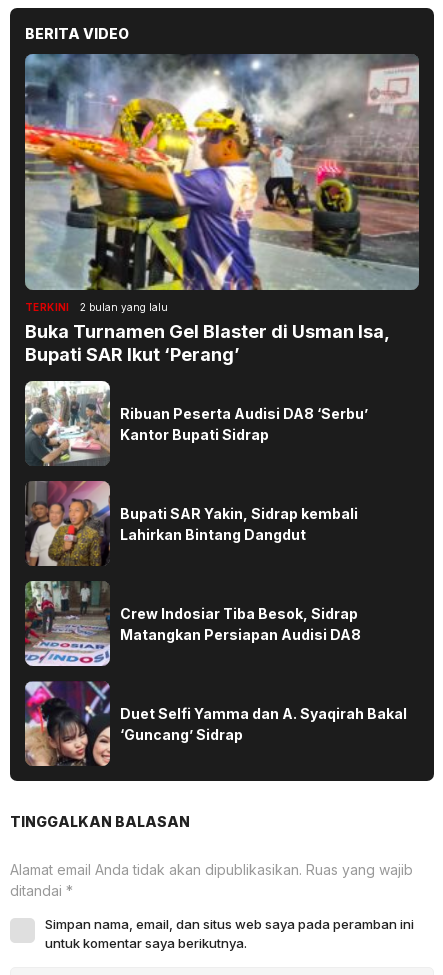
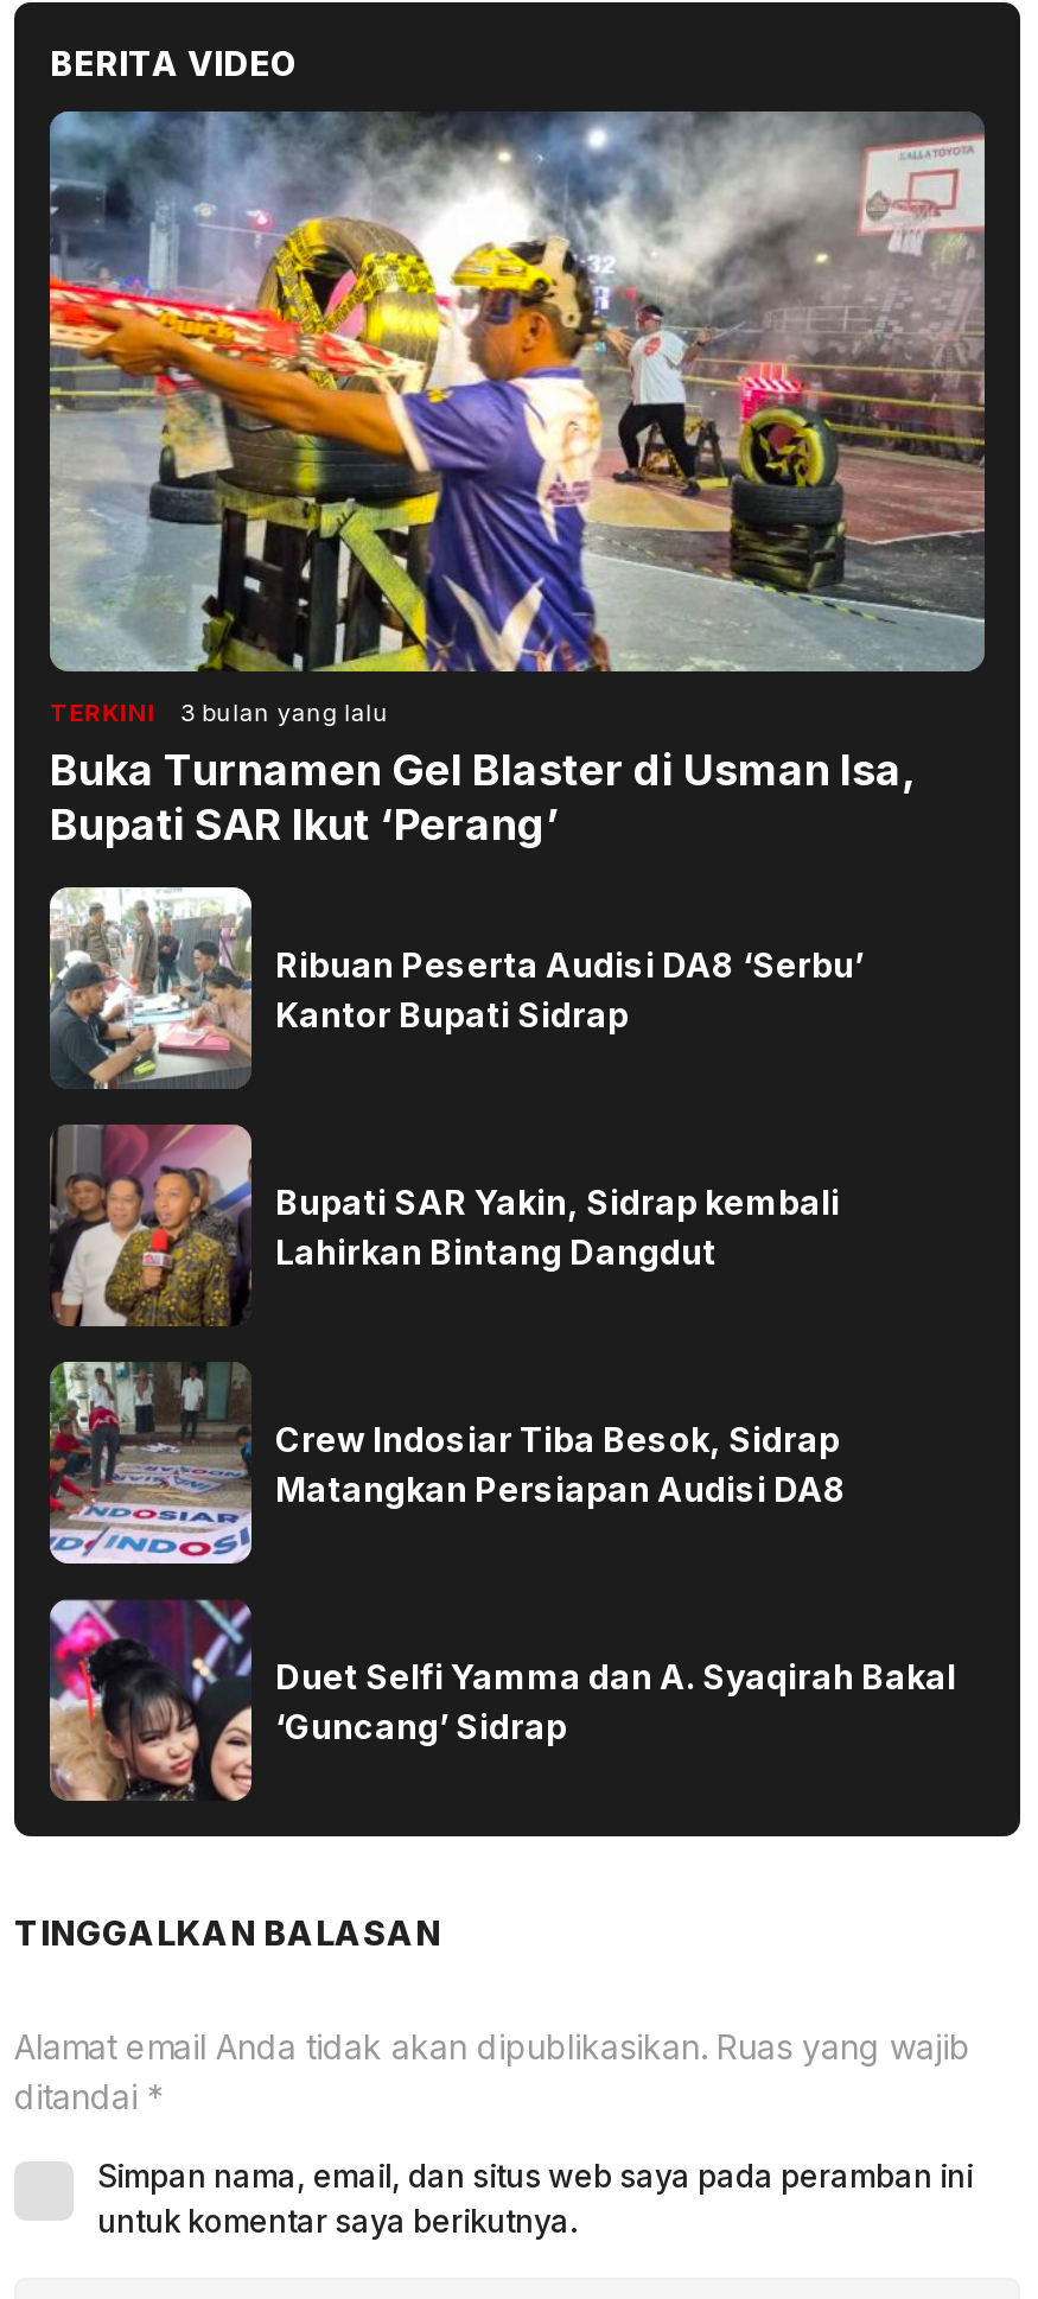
- 2 bulan yang lalu
+ 3 bulan yang lalu
